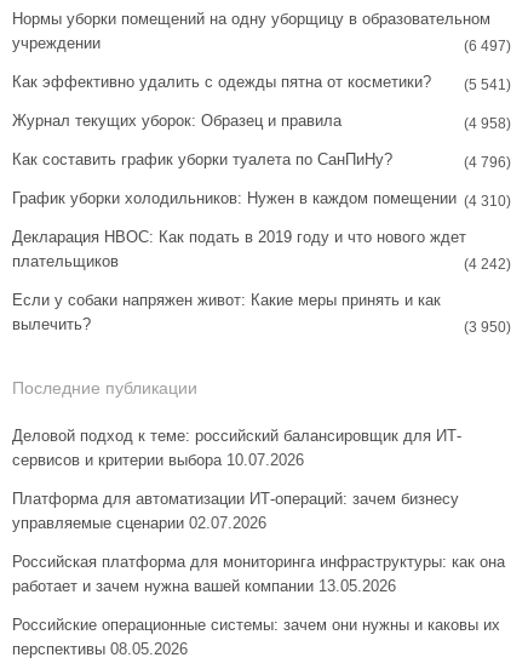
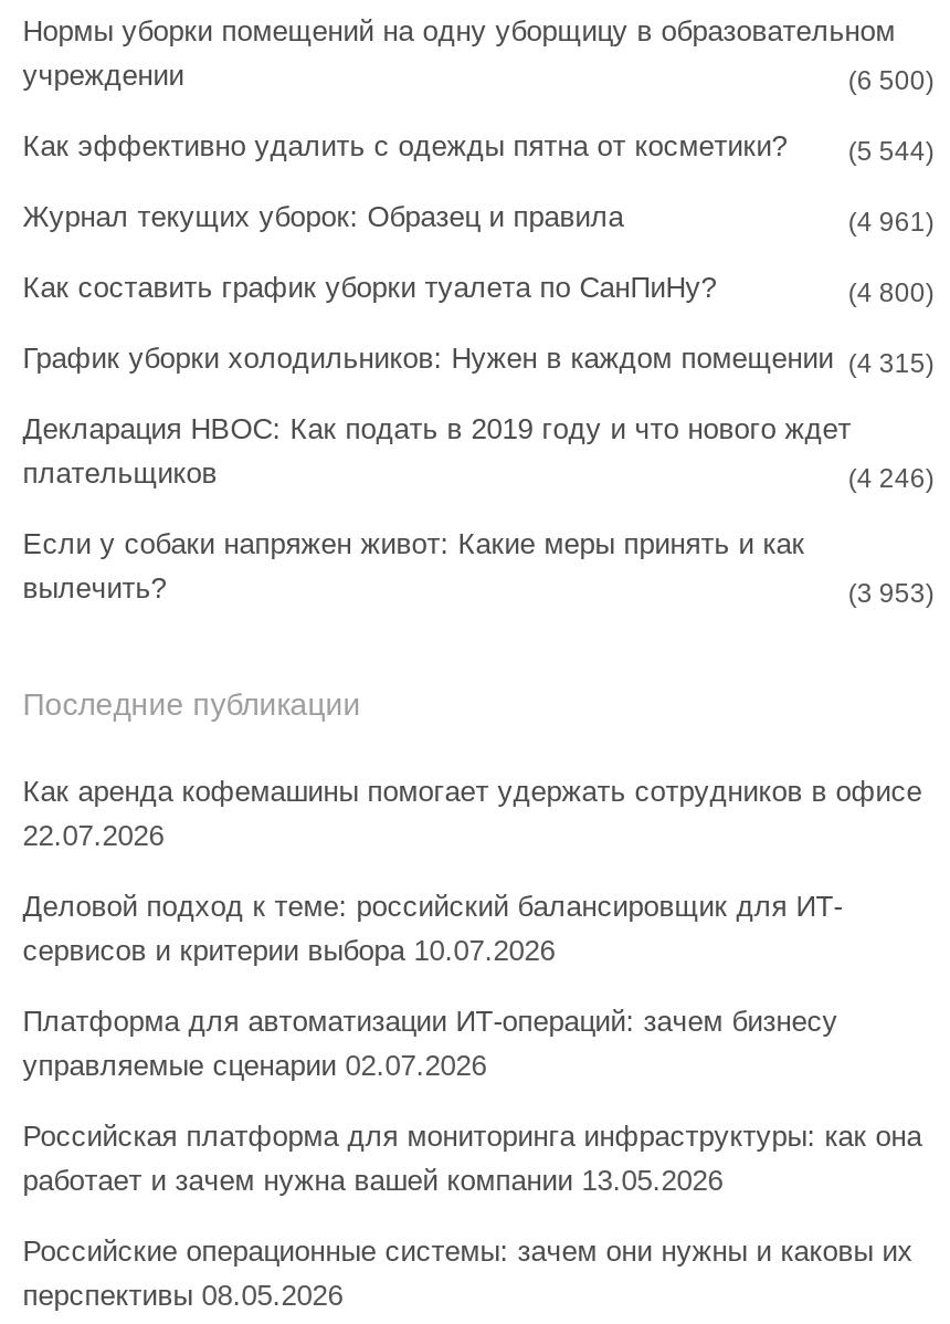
- (6 497)
+ (6 500)

- Как эффективно удалить с одежды пятна от косметики? (5 541)
+ Как эффективно удалить с одежды пятна от косметики? (5 544)

- (4 958)
+ (4 961)

- (4 796)
+ (4 800)

- График уборки холодильников: Нужен в каждом помещении (4 310)
+ График уборки холодильников: Нужен в каждом помещении (4 315)

- (4 242)
+ (4 246)

- (3 950)
+ (3 953)

+ Как аренда кофемашины помогает удержать сотрудников в офисе
+ 22.07.2026
